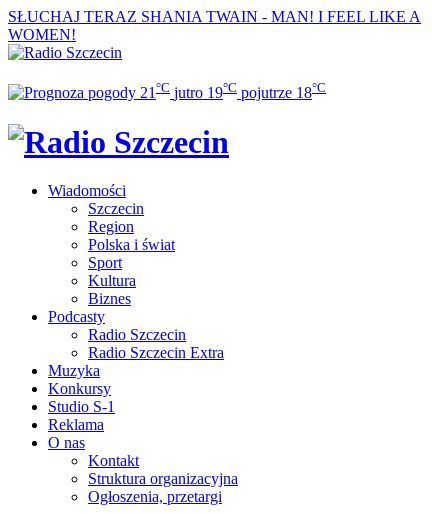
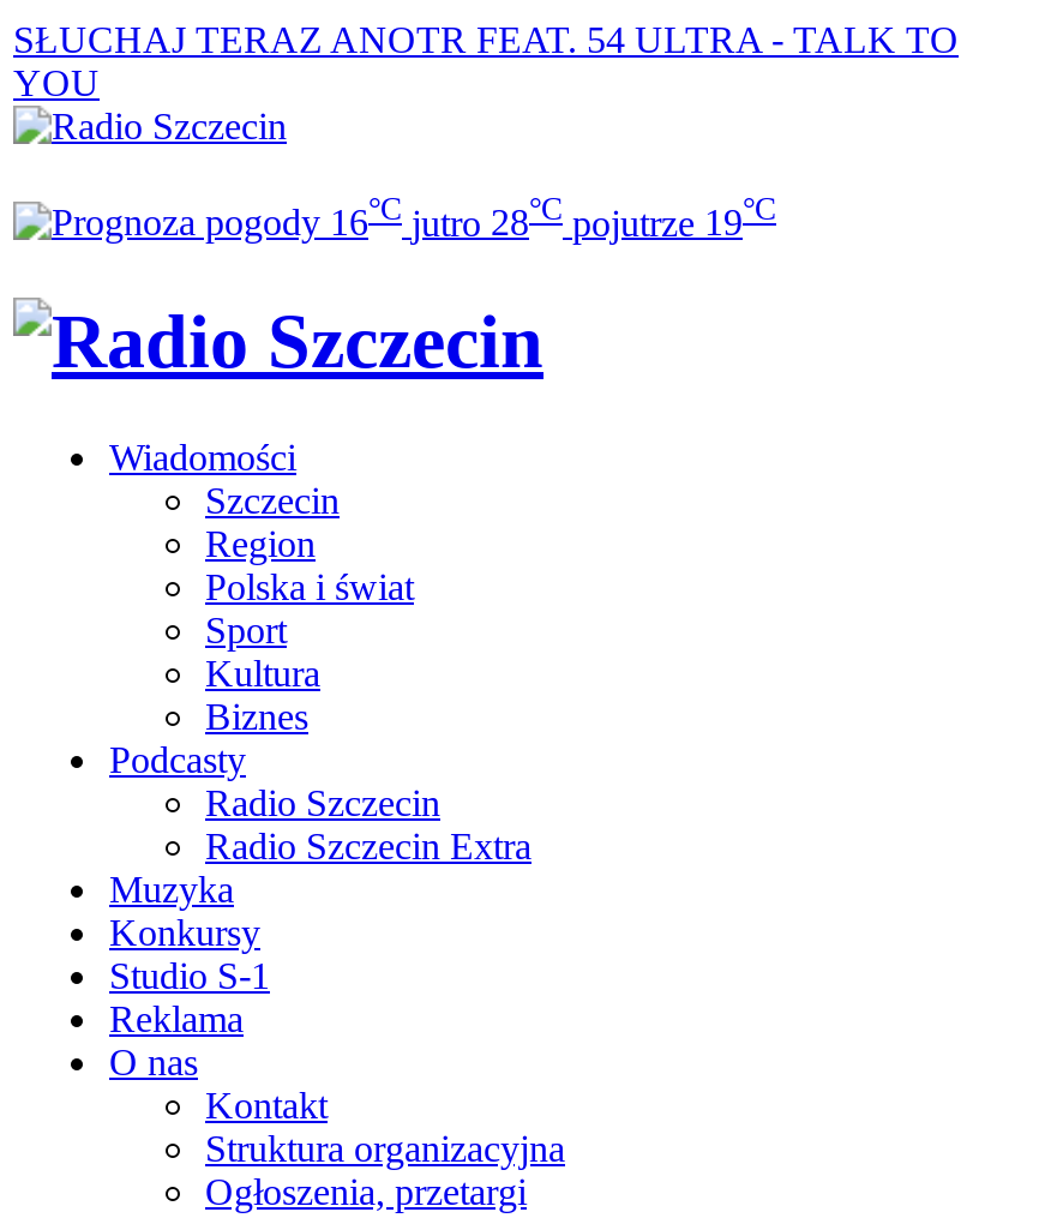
- SŁUCHAJ TERAZ SHANIA TWAIN - MAN! I FEEL LIKE A
- WOMEN!
+ SŁUCHAJ TERAZ ANOTR FEAT. 54 ULTRA - TALK TO
+ YOU

- 21°C jutro 19°C pojutrze 18°C
+ 16°C jutro 28°C pojutrze 19°C
